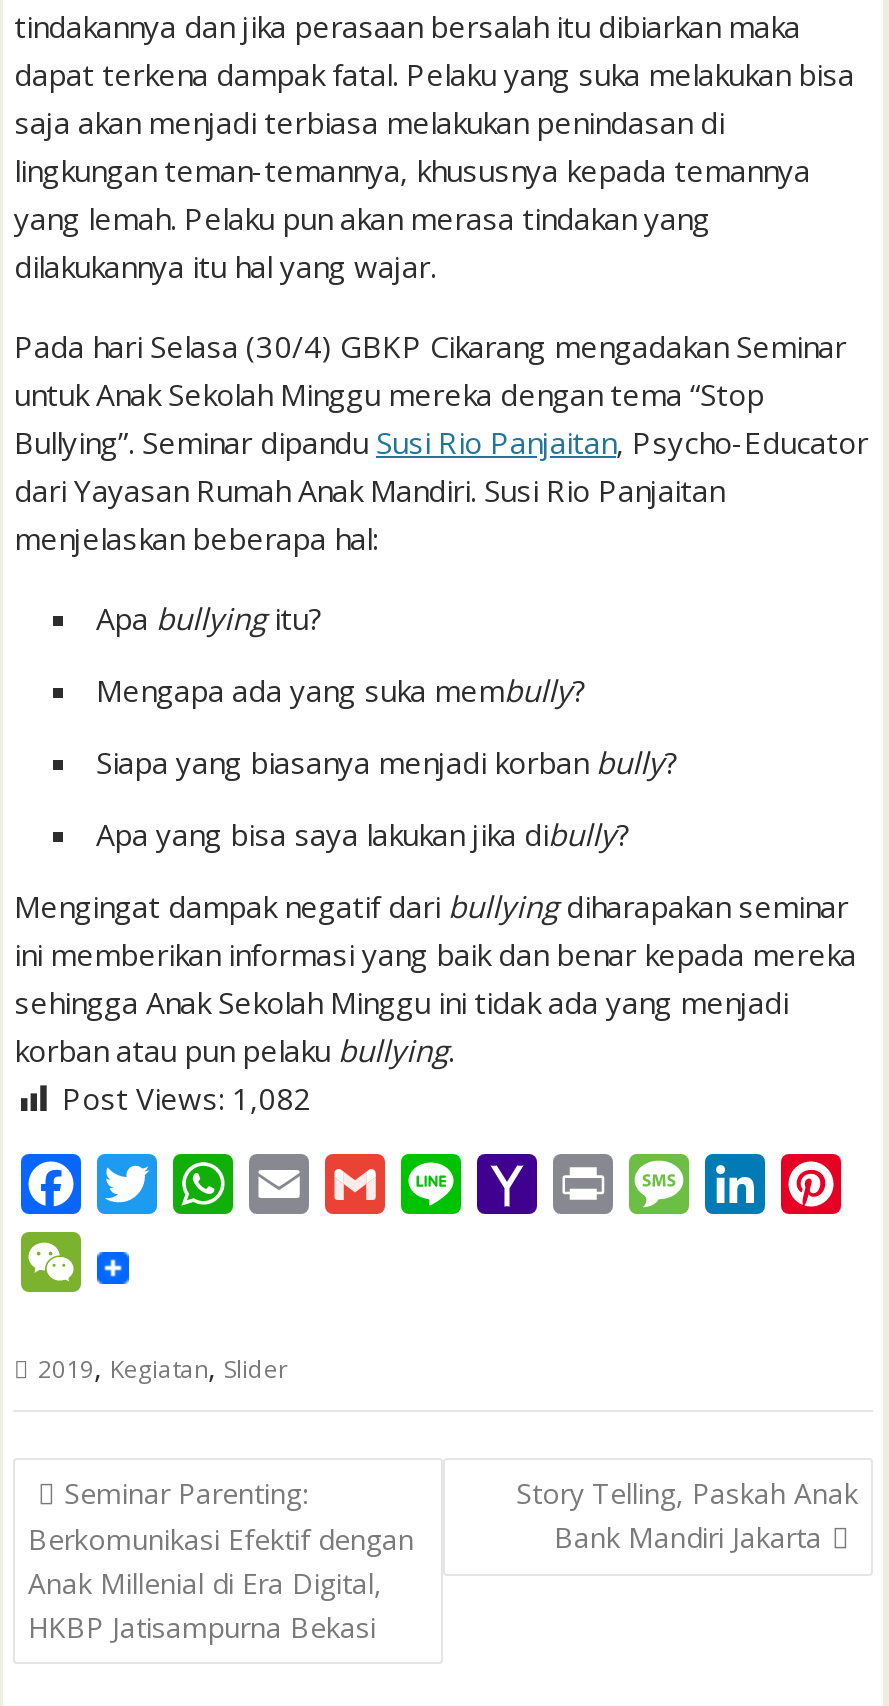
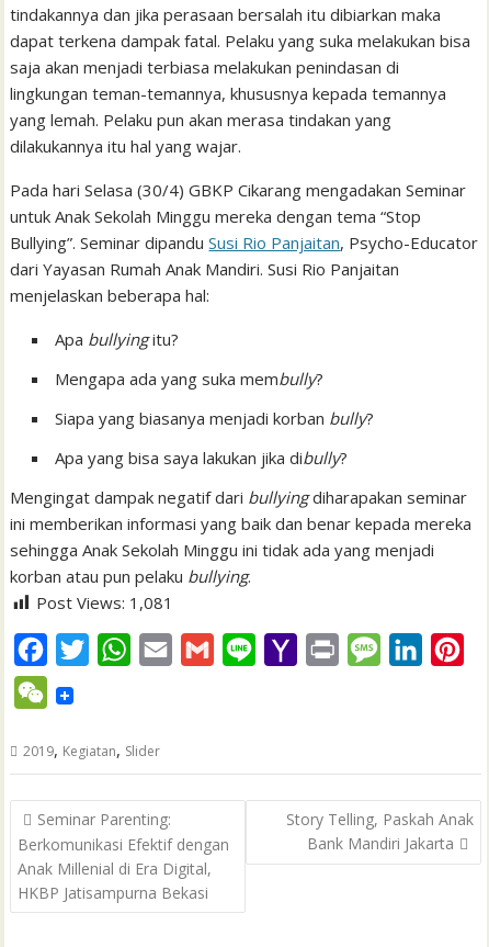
- Post Views: 1,082
+ Post Views: 1,081
